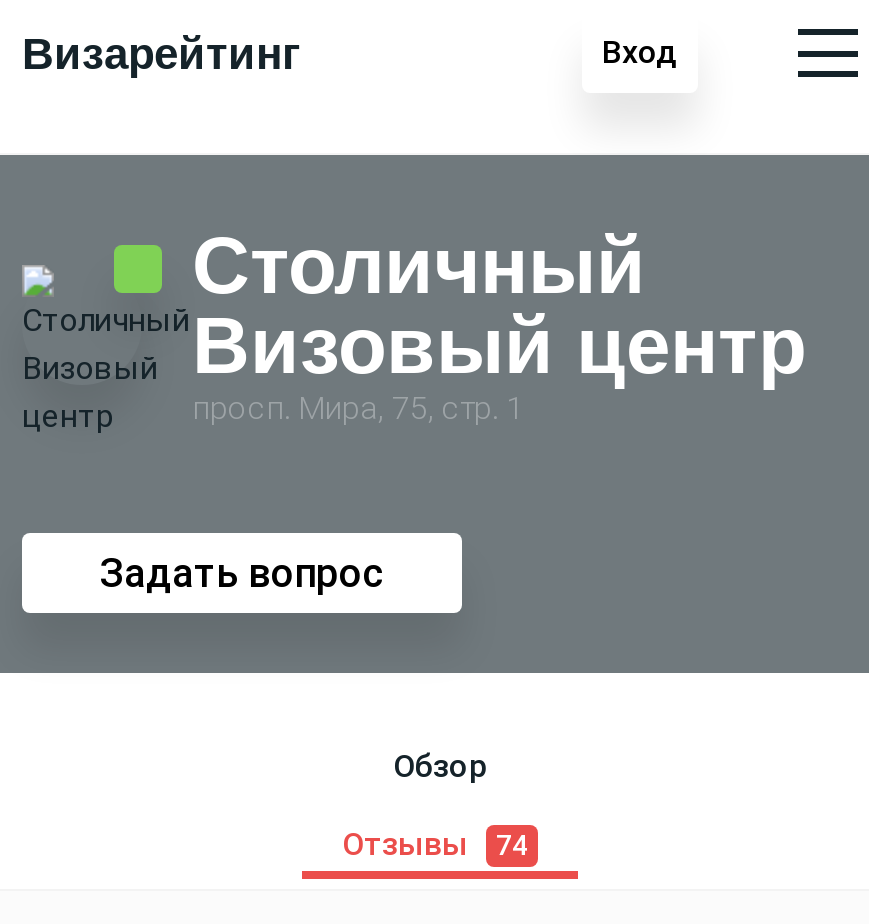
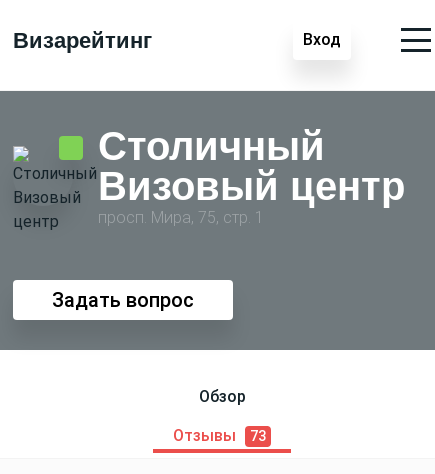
- Отзывы 74
+ Отзывы 73
